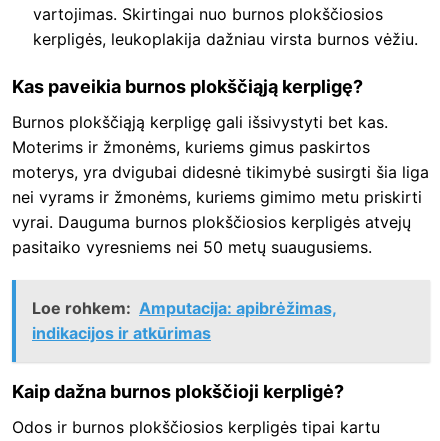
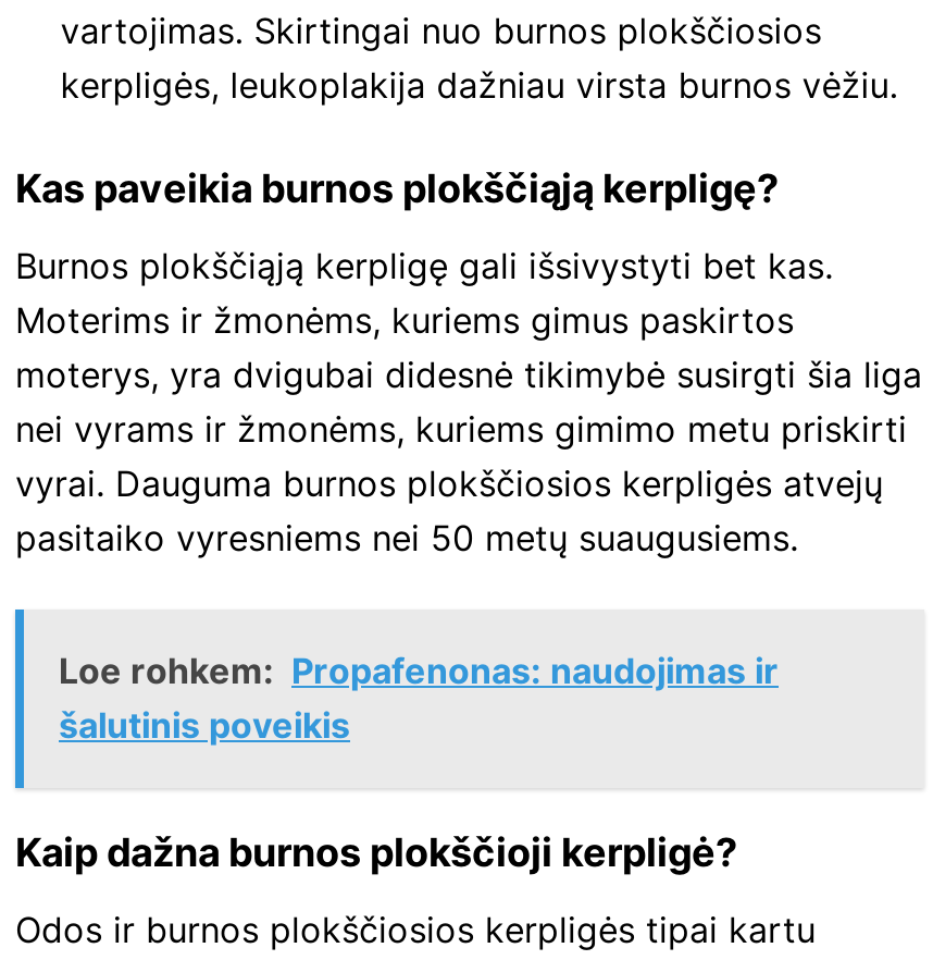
- Loe rohkem: Amputacija: apibrėžimas,
- indikacijos ir atkūrimas
+ Loe rohkem: Propafenonas: naudojimas ir
+ šalutinis poveikis
